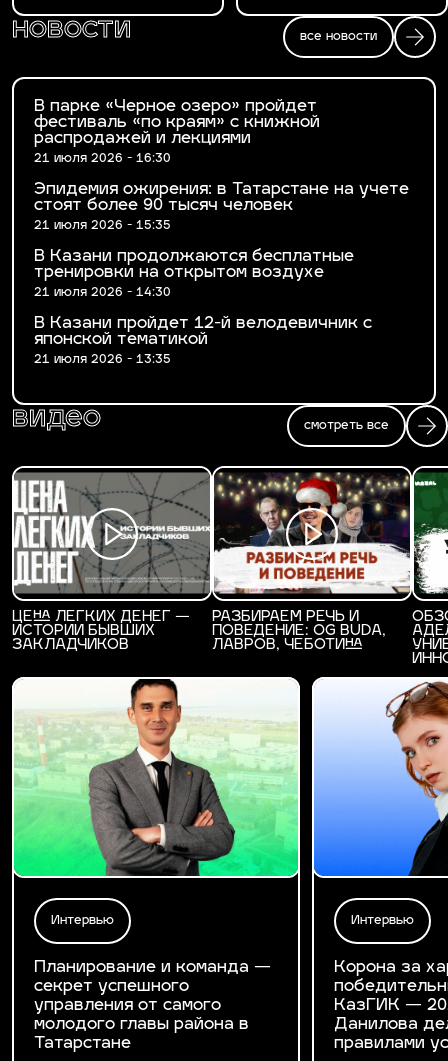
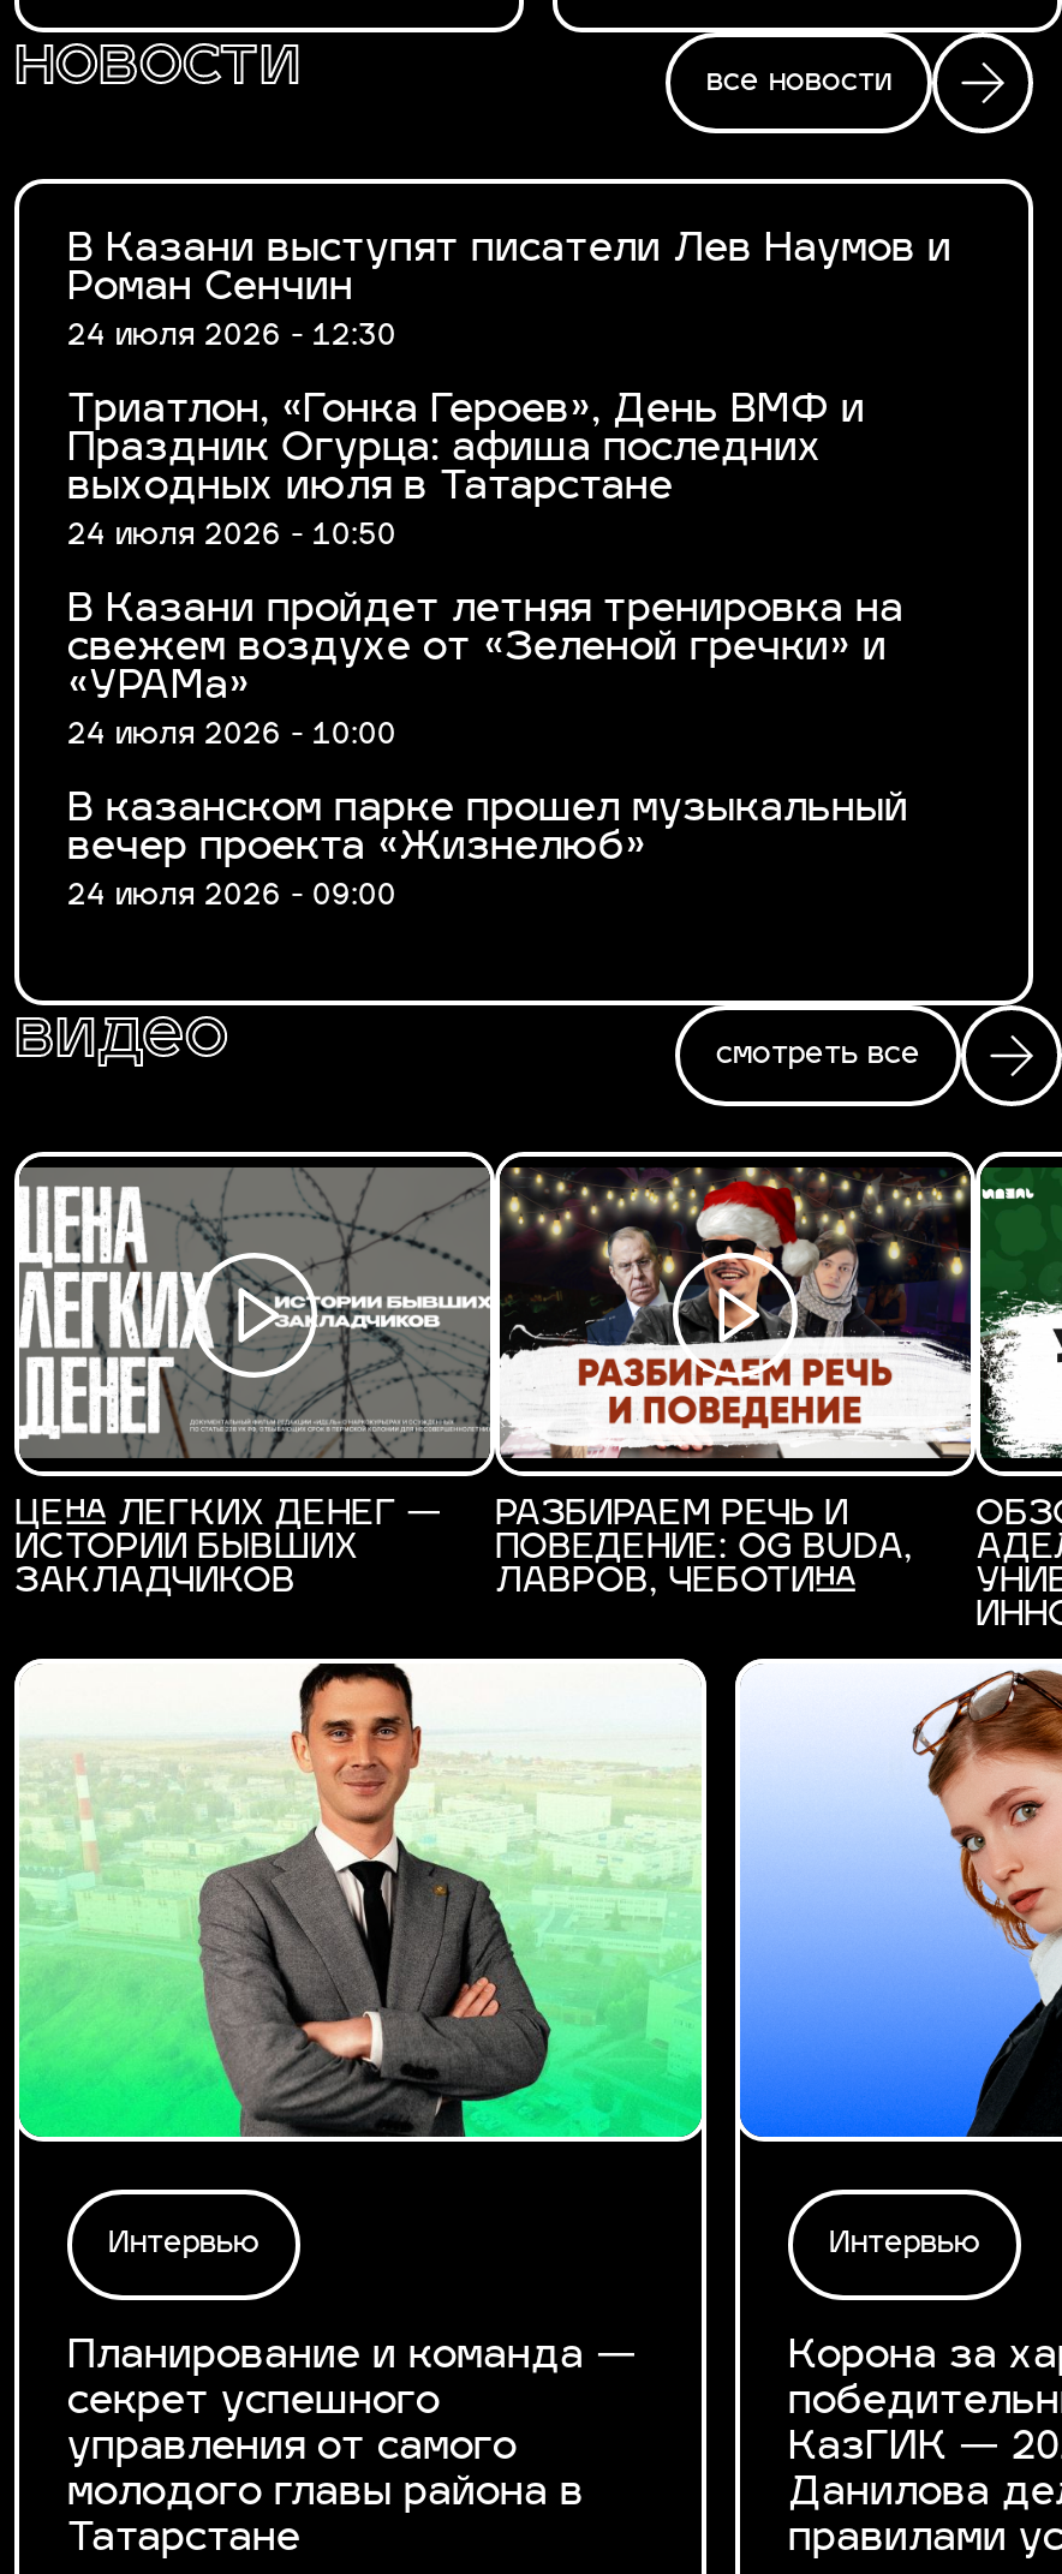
- В парке «Черное озеро» пройдет
- фестиваль «по краям» с книжной
- распродажей и лекциями
- 21 июля 2026 - 16:30
+ В Казани выступят писатели Лев Наумов и
+ Роман Сенчин
+ 24 июля 2026 - 12:30

- Эпидемия ожирения: в Татарстане на учете
- стоят более 90 тысяч человек
- 21 июля 2026 - 15:35
+ Триатлон, «Гонка Героев», День ВМФ и
+ Праздник Огурца: афиша последних
+ выходных июля в Татарстане
+ 24 июля 2026 - 10:50

- В Казани продолжаются бесплатные
- тренировки на открытом воздухе
- 21 июля 2026 - 14:30
+ В Казани пройдет летняя тренировка на
+ свежем воздухе от «Зеленой гречки» и
+ «УРАМа»
+ 24 июля 2026 - 10:00

- В Казани пройдет 12-й велодевичник с
- японской тематикой
- 21 июля 2026 - 13:35
+ В казанском парке прошел музыкальный
+ вечер проекта «Жизнелюб»
+ 24 июля 2026 - 09:00
